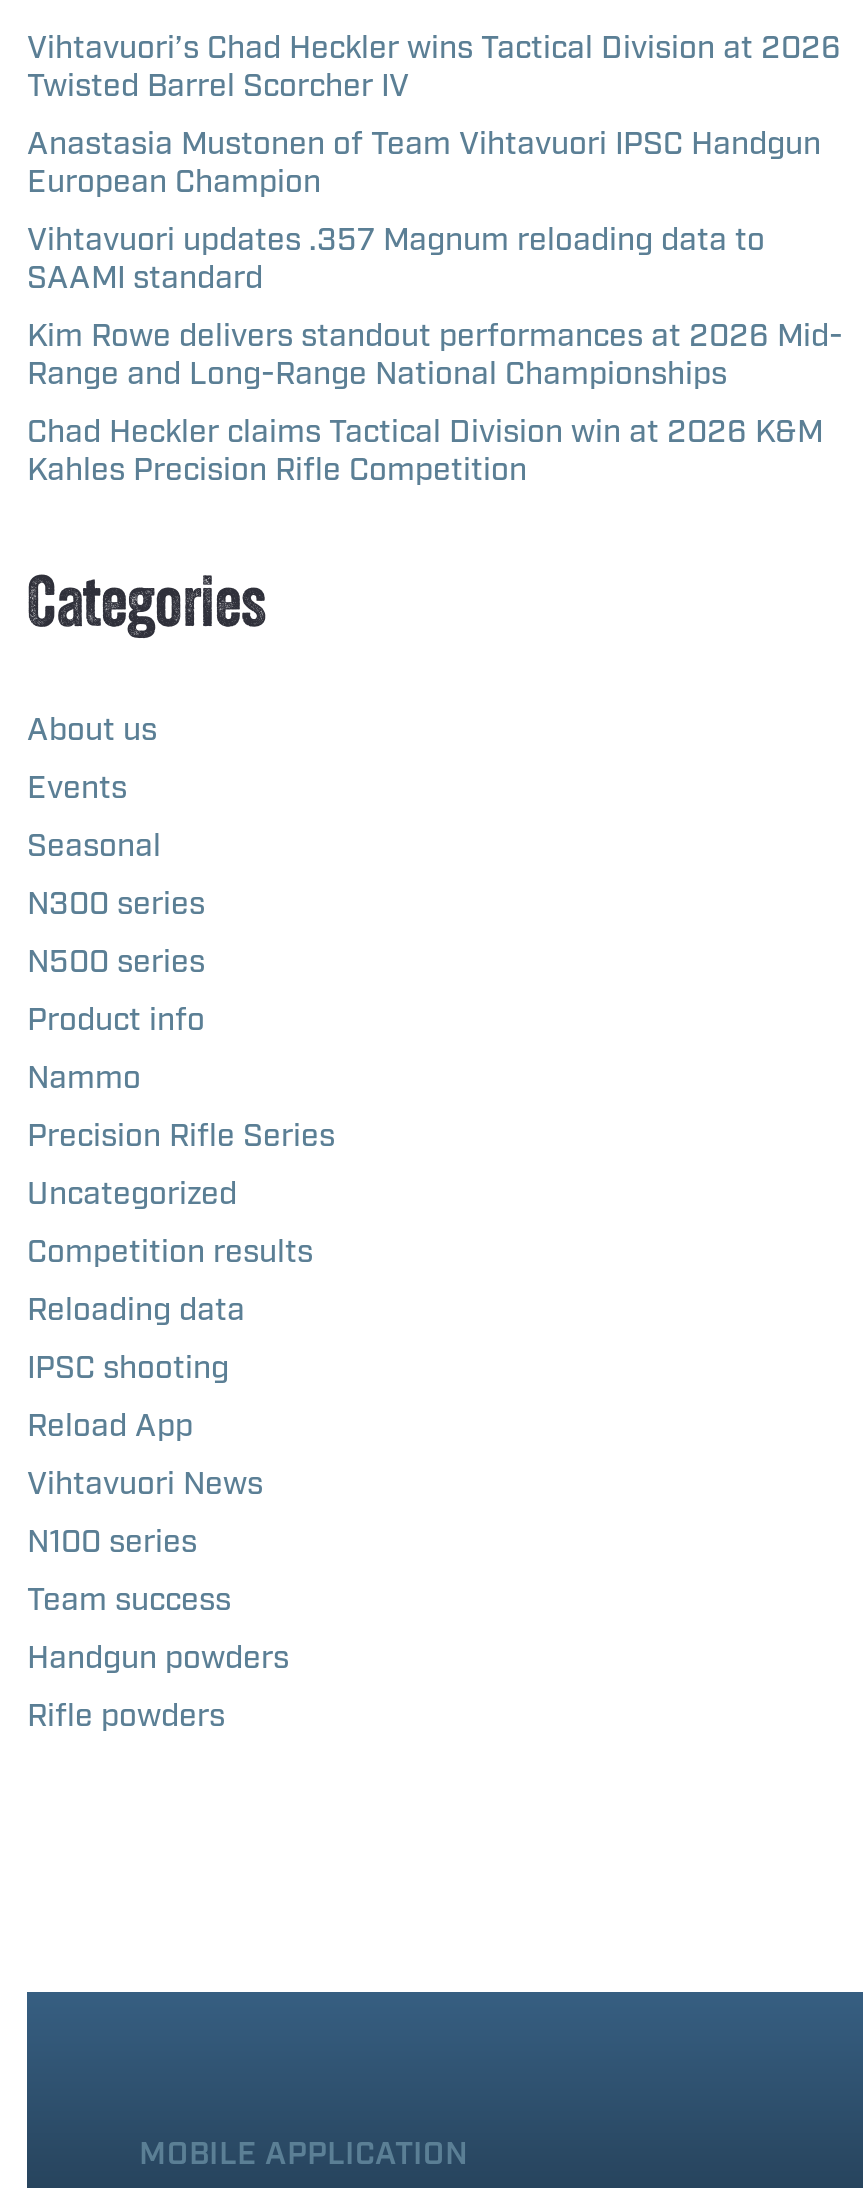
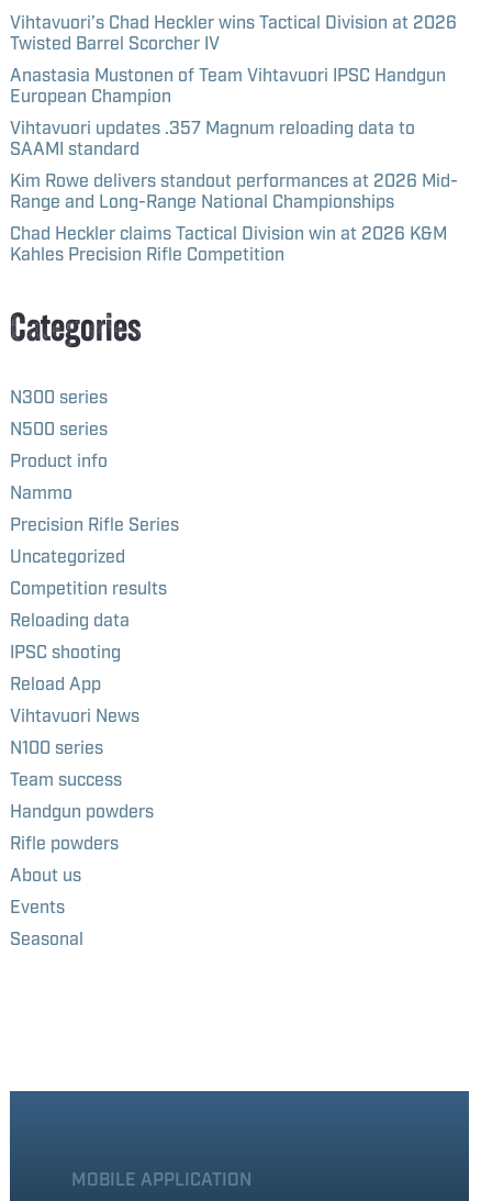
moved down: About us | Events | Seasonal

moved up: N300 series | N500 series | Product info | ... | Handgun powders | Rifle powders
